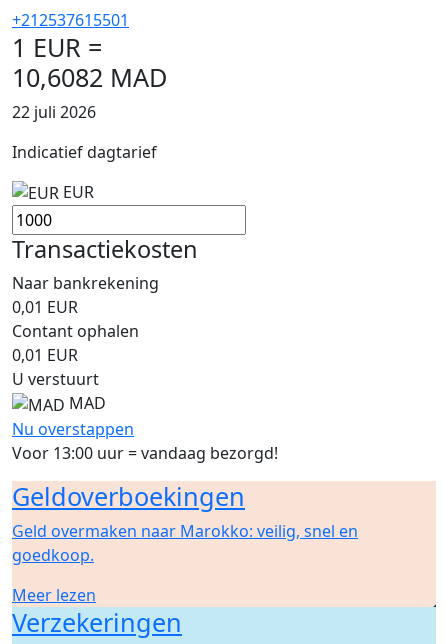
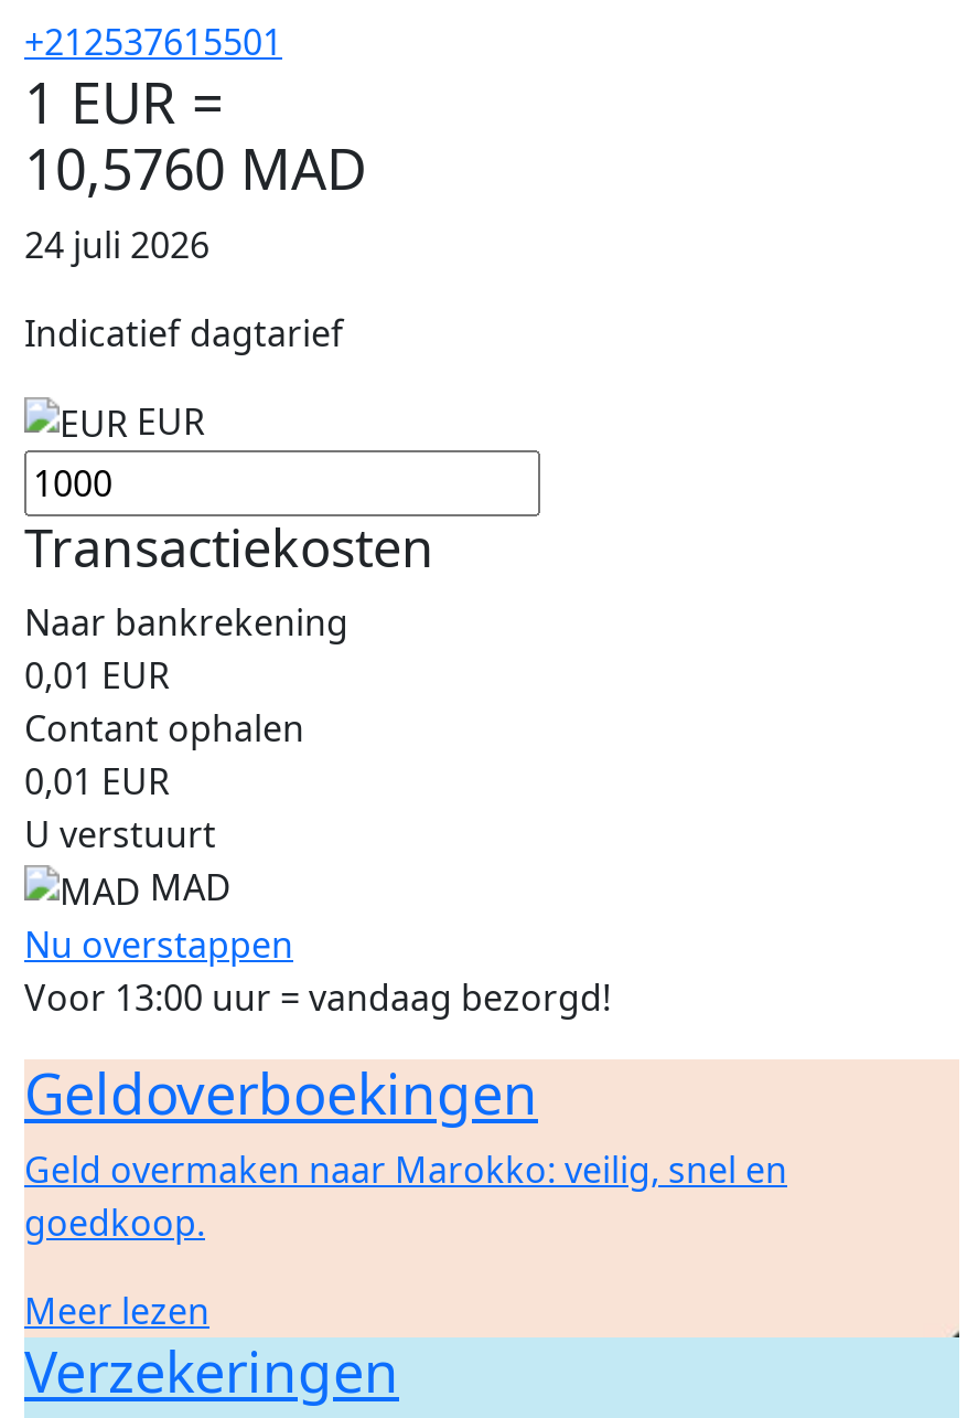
- 10,6082 MAD
+ 10,5760 MAD

- 22 juli 2026
+ 24 juli 2026
